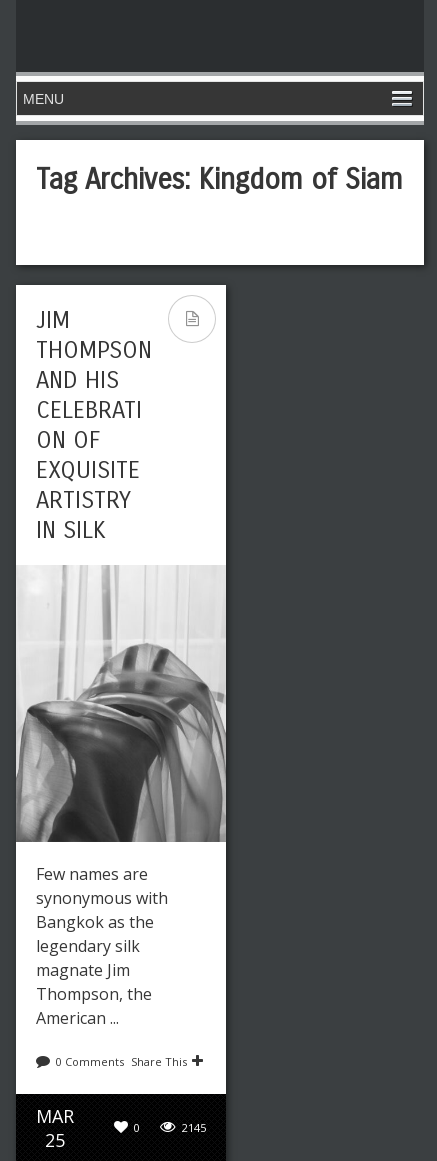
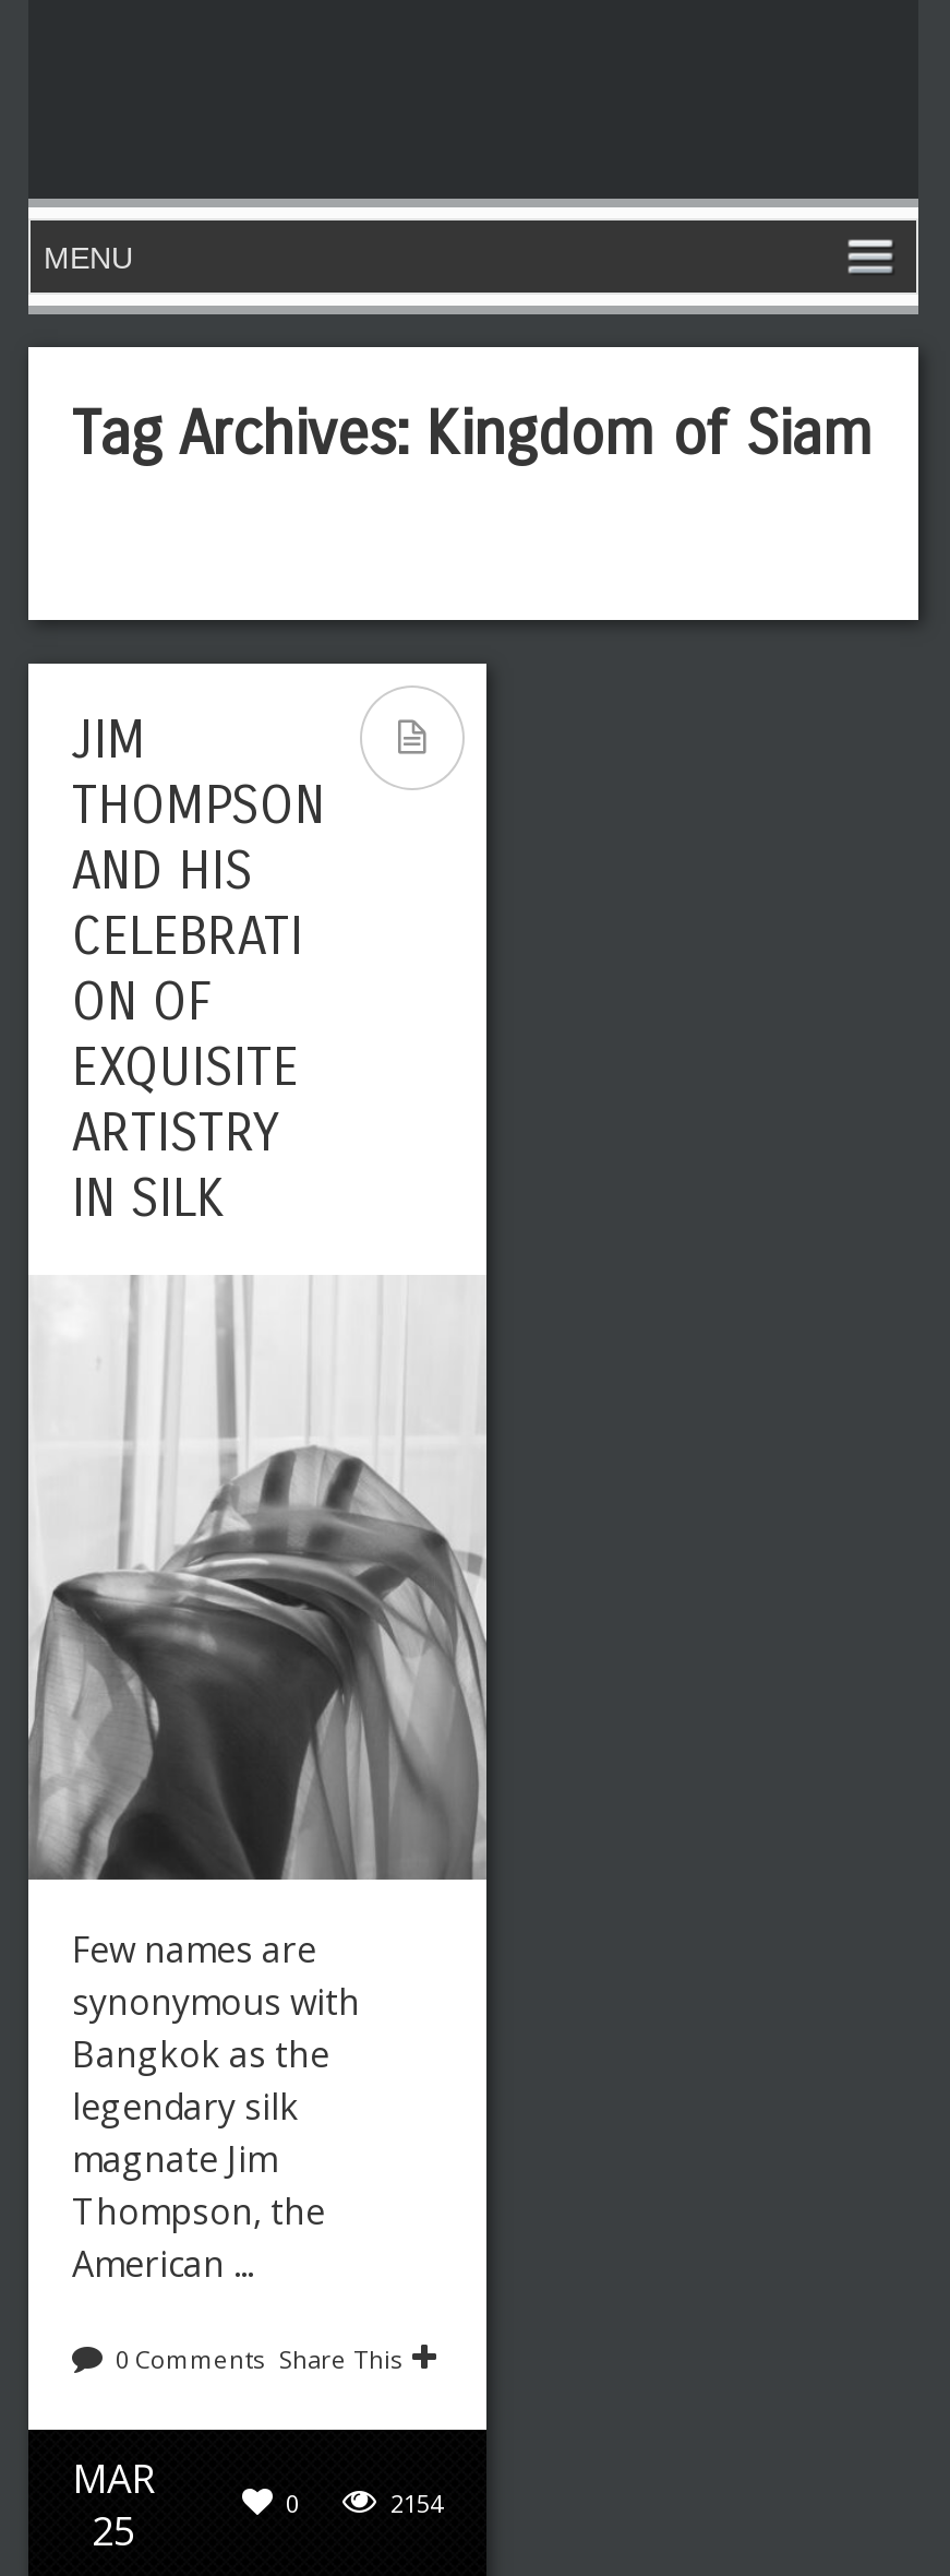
- 2145
+ 2154
